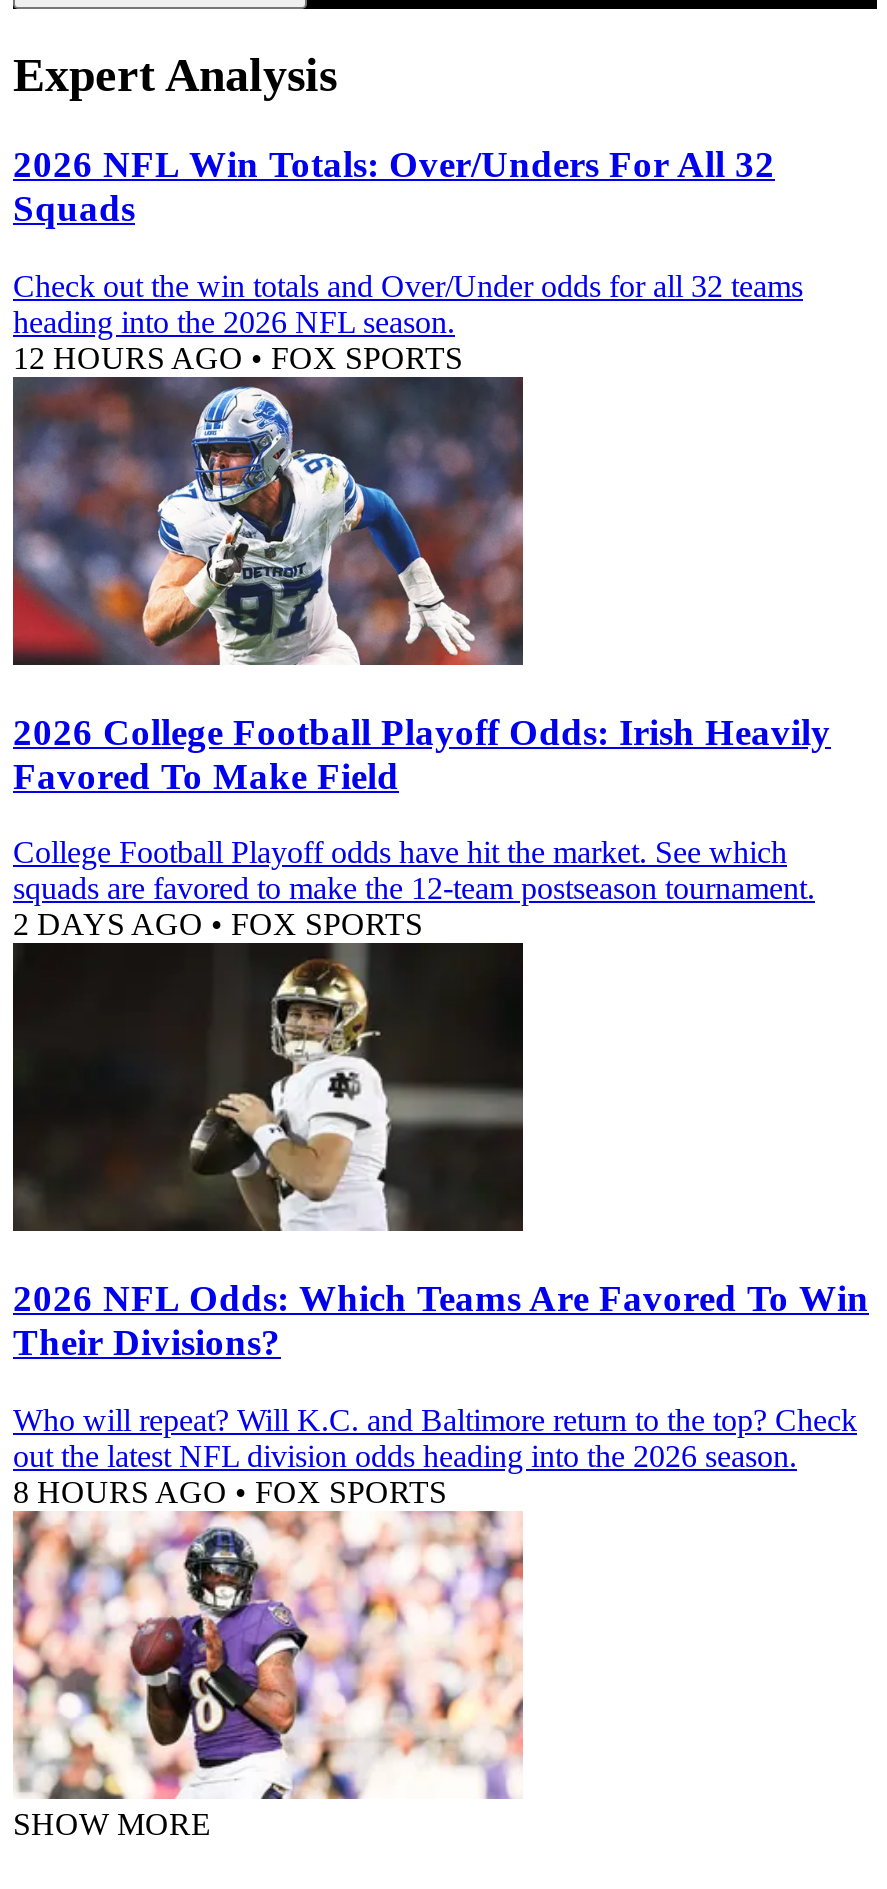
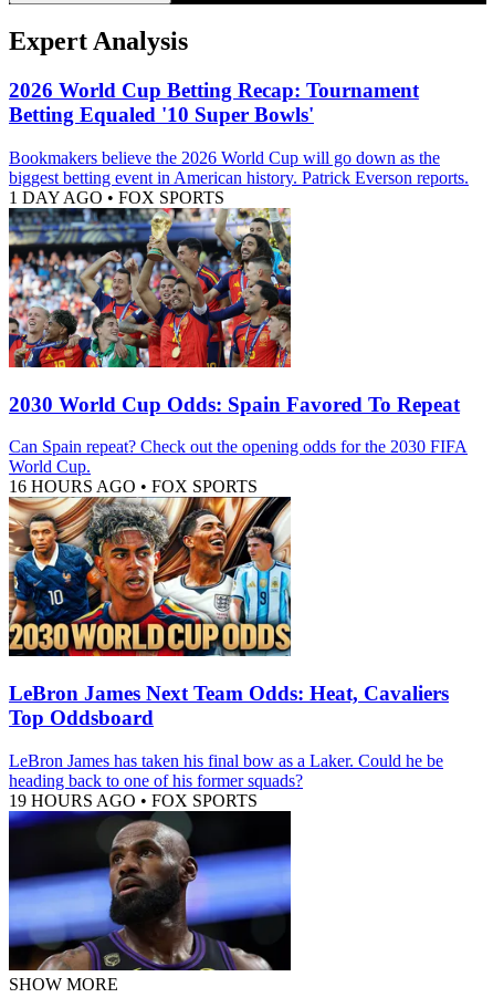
- 2026 NFL Win Totals: Over/Unders For All 32
- Squads
+ 2026 World Cup Betting Recap: Tournament
+ Betting Equaled '10 Super Bowls'

- Check out the win totals and Over/Under odds for all 32 teams
- heading into the 2026 NFL season.
- 12 HOURS AGO • FOX SPORTS
+ Bookmakers believe the 2026 World Cup will go down as the
+ biggest betting event in American history. Patrick Everson reports.
+ 1 DAY AGO • FOX SPORTS

- [image]
- 2026 College Football Playoff Odds: Irish Heavily
- Favored To Make Field
+ [image]
+ 2030 World Cup Odds: Spain Favored To Repeat

- College Football Playoff odds have hit the market. See which
- squads are favored to make the 12-team postseason tournament.
- 2 DAYS AGO • FOX SPORTS
+ Can Spain repeat? Check out the opening odds for the 2030 FIFA
+ World Cup.
+ 16 HOURS AGO • FOX SPORTS

- [image]
- 2026 NFL Odds: Which Teams Are Favored To Win
- Their Divisions?
+ [image]
+ LeBron James Next Team Odds: Heat, Cavaliers
+ Top Oddsboard

- Who will repeat? Will K.C. and Baltimore return to the top? Check
- out the latest NFL division odds heading into the 2026 season.
- 8 HOURS AGO • FOX SPORTS
+ LeBron James has taken his final bow as a Laker. Could he be
+ heading back to one of his former squads?
+ 19 HOURS AGO • FOX SPORTS

- [image]
+ [image]
